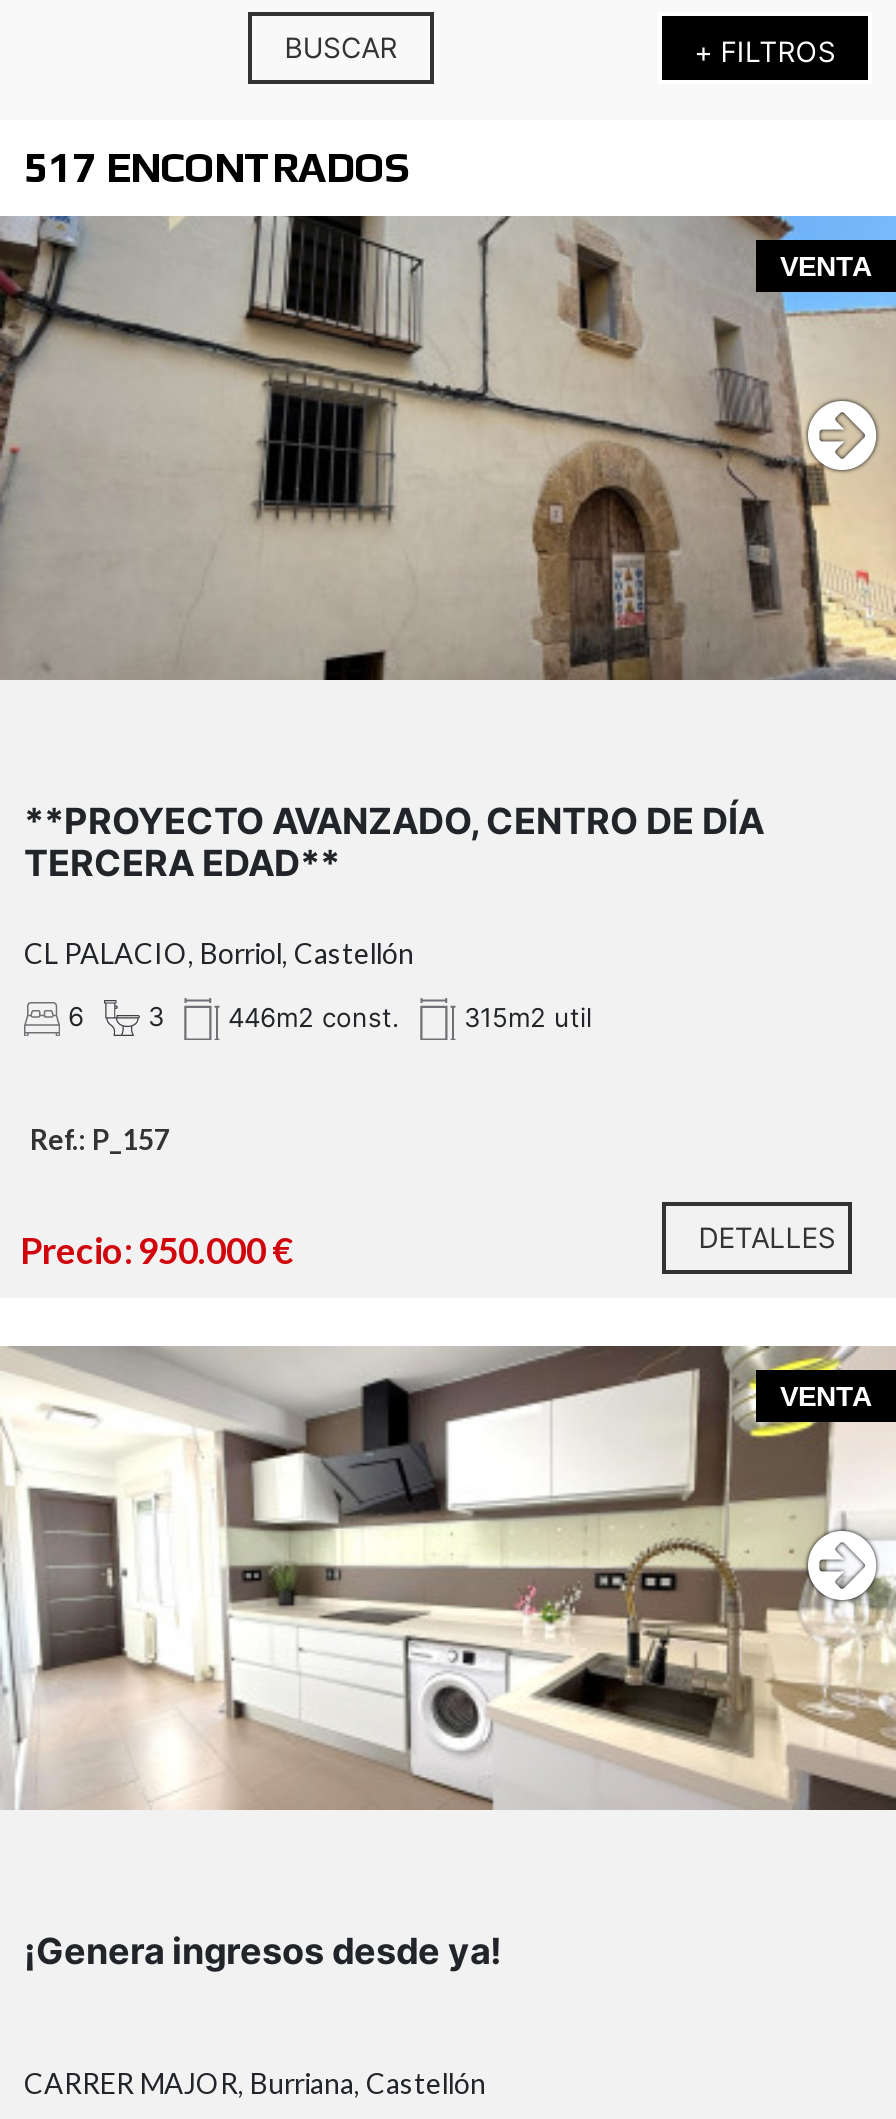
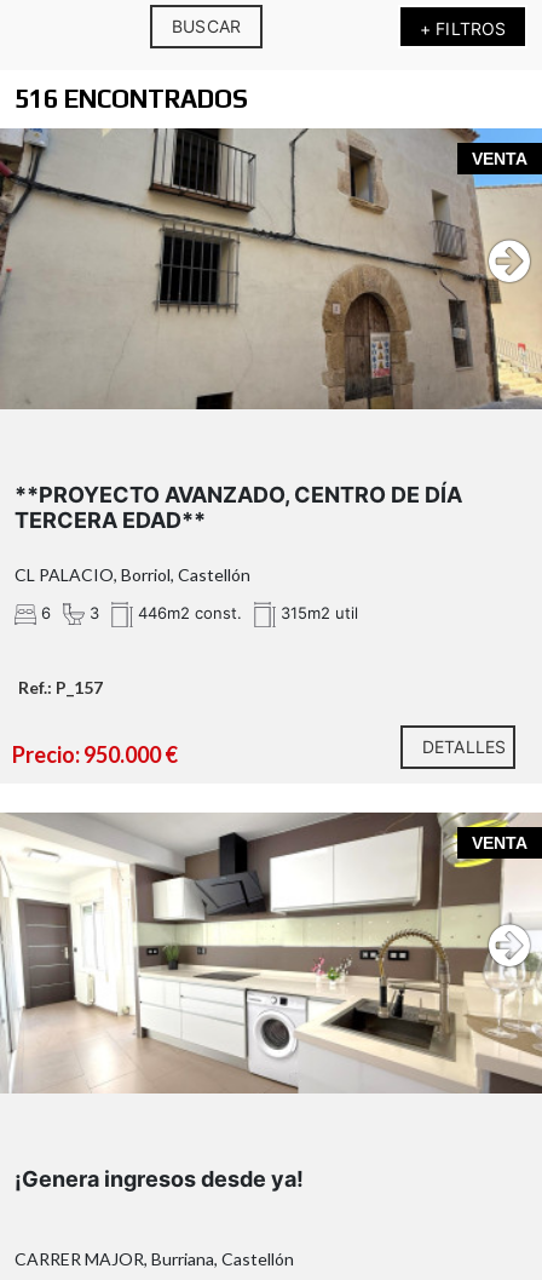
- 517 ENCONTRADOS
+ 516 ENCONTRADOS
